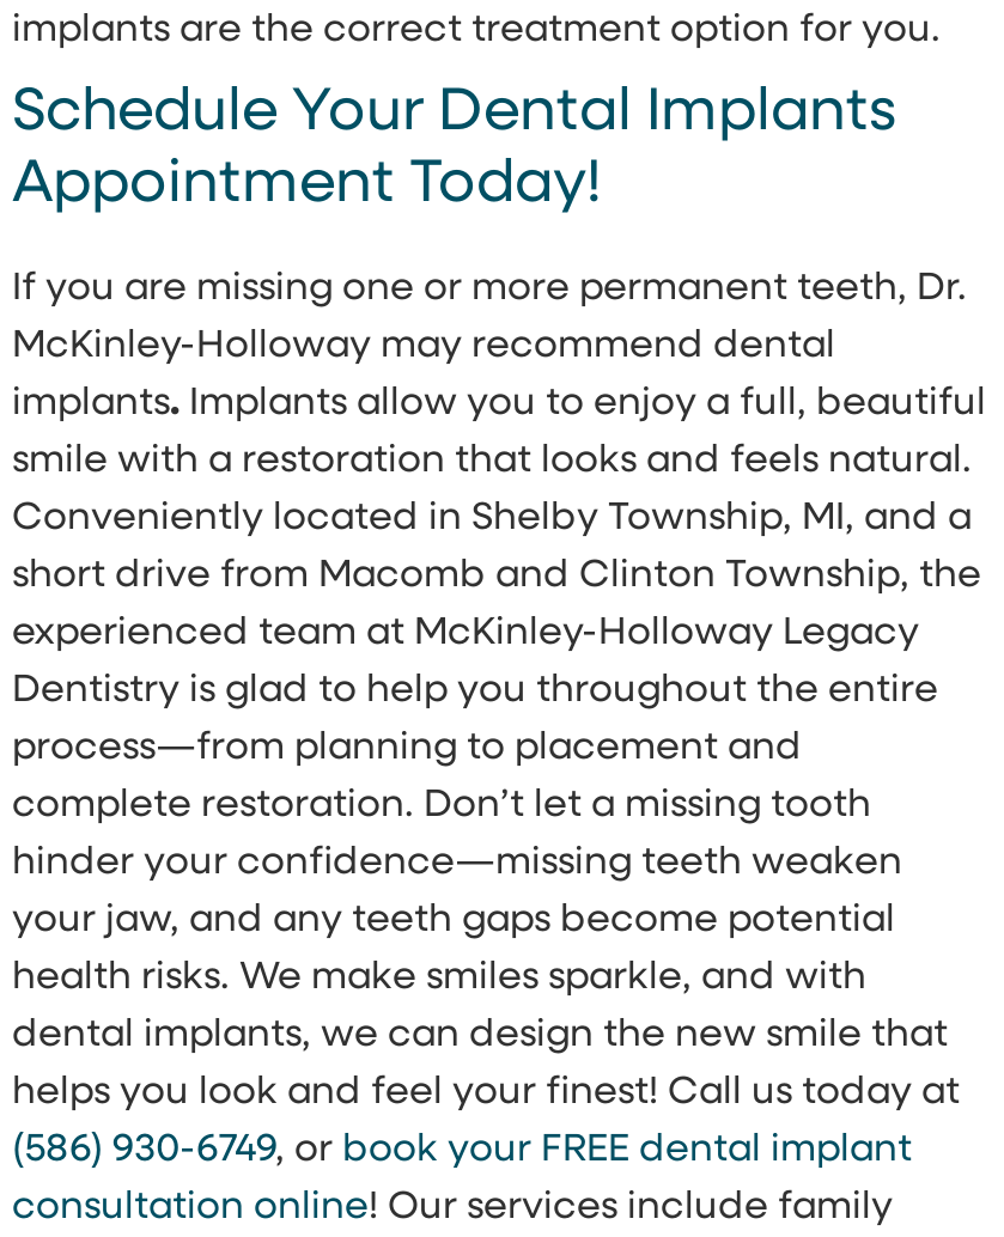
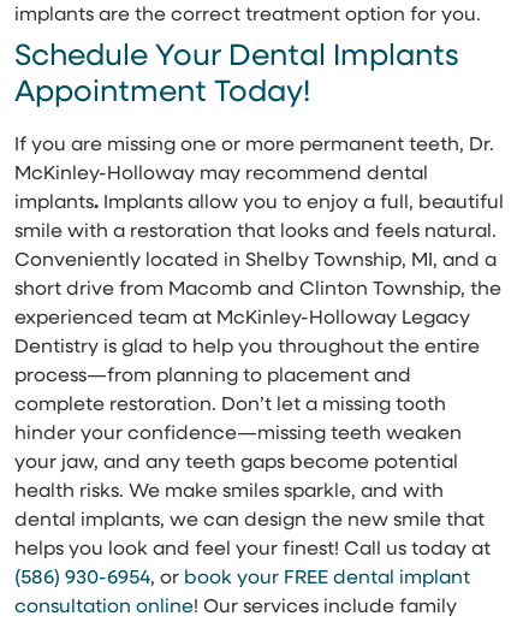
- (586) 930-6749, or book your FREE dental implant
+ (586) 930-6954, or book your FREE dental implant
